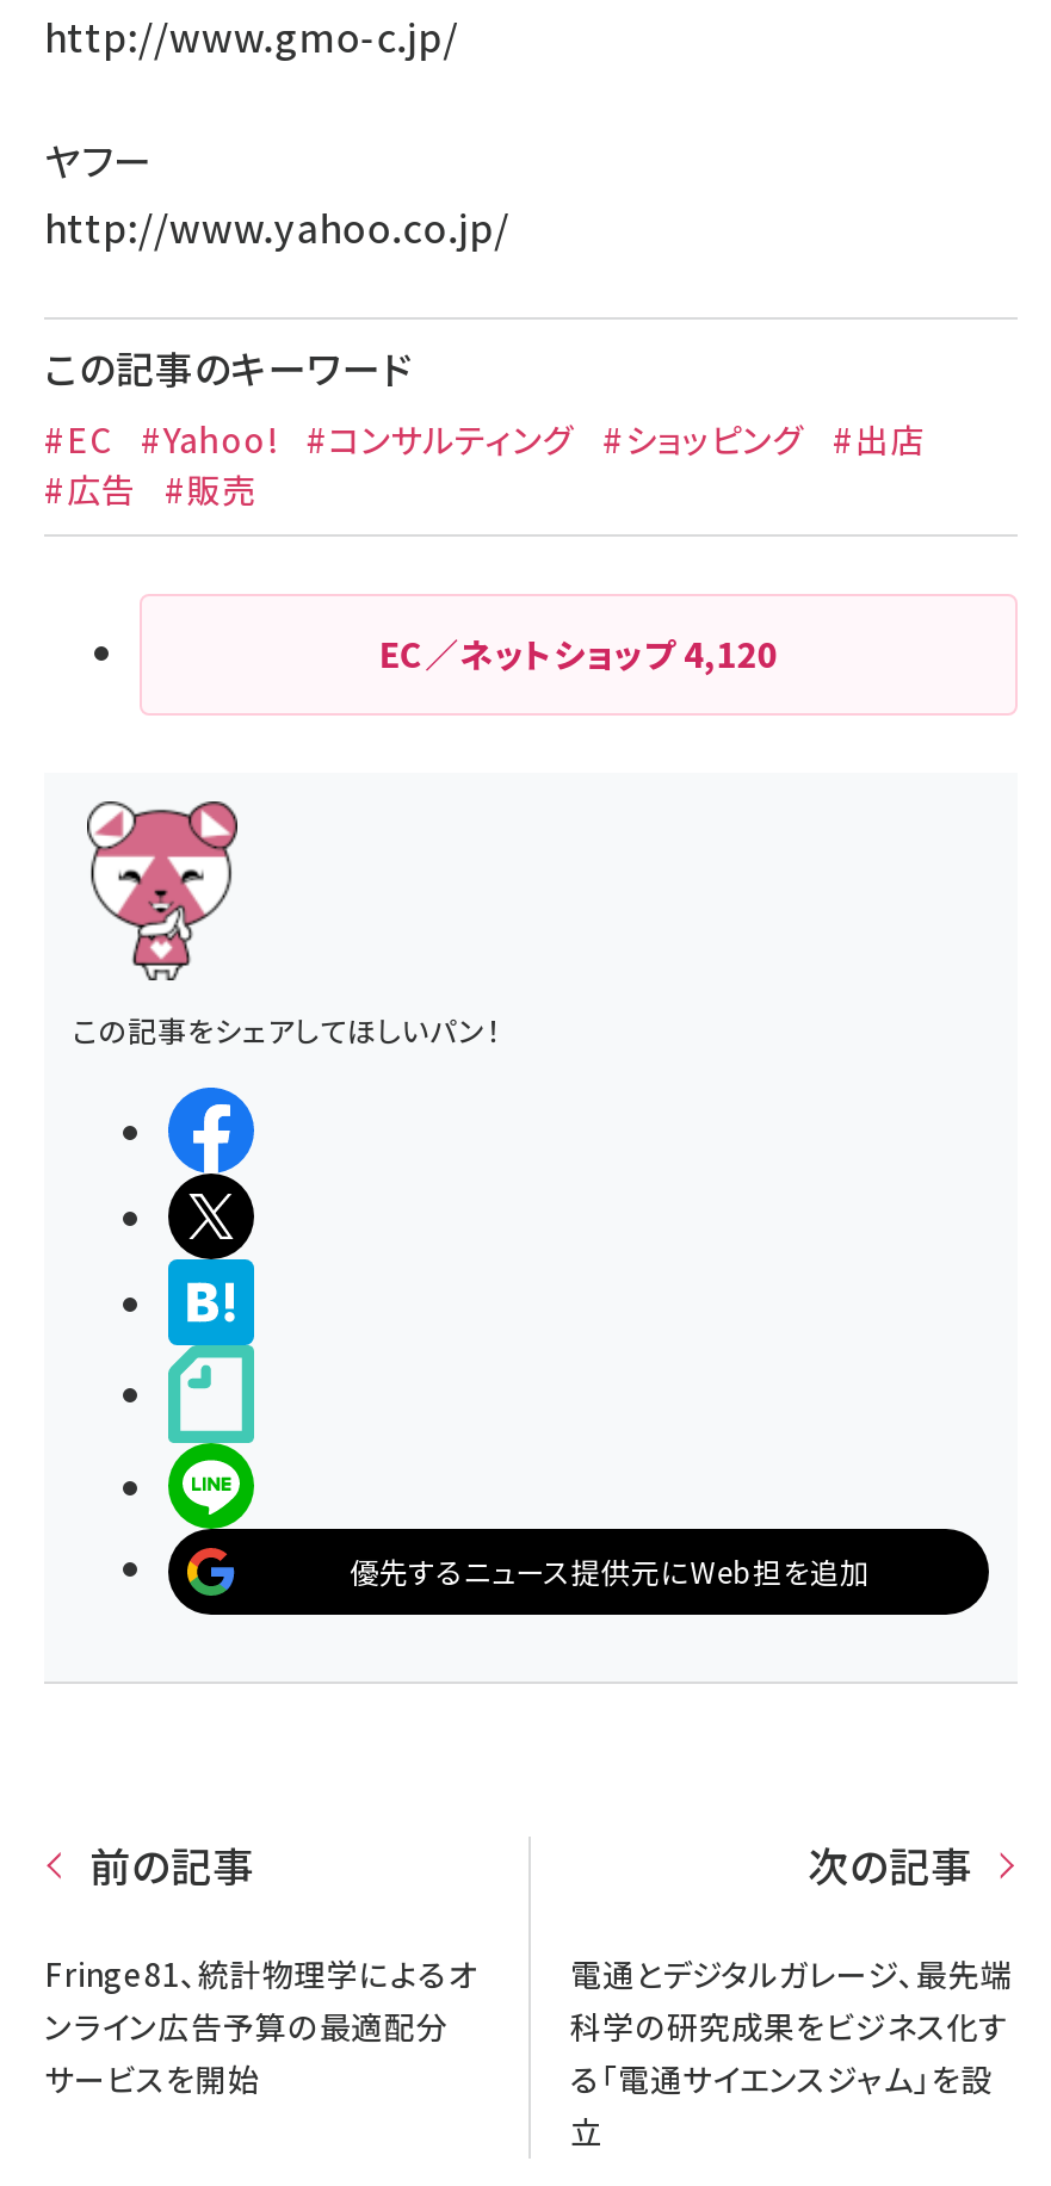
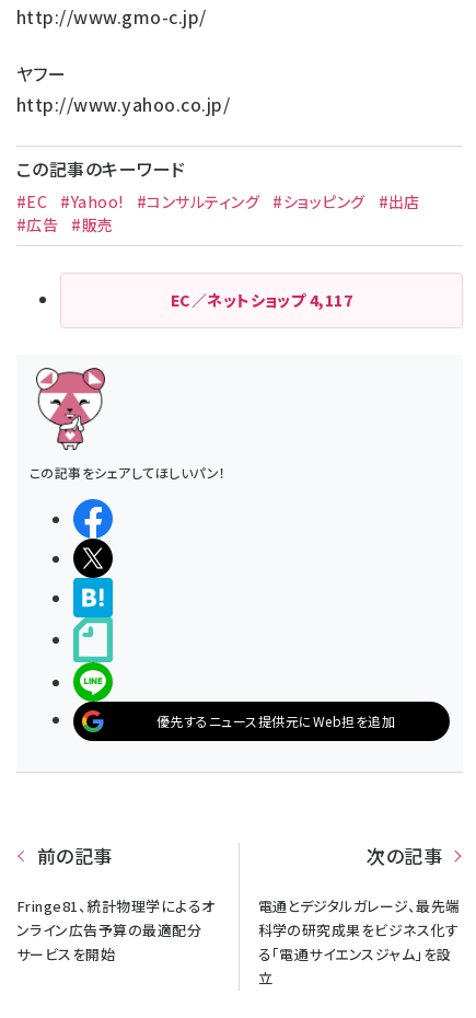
- EC／ネットショップ4,120
+ EC／ネットショップ4,117
